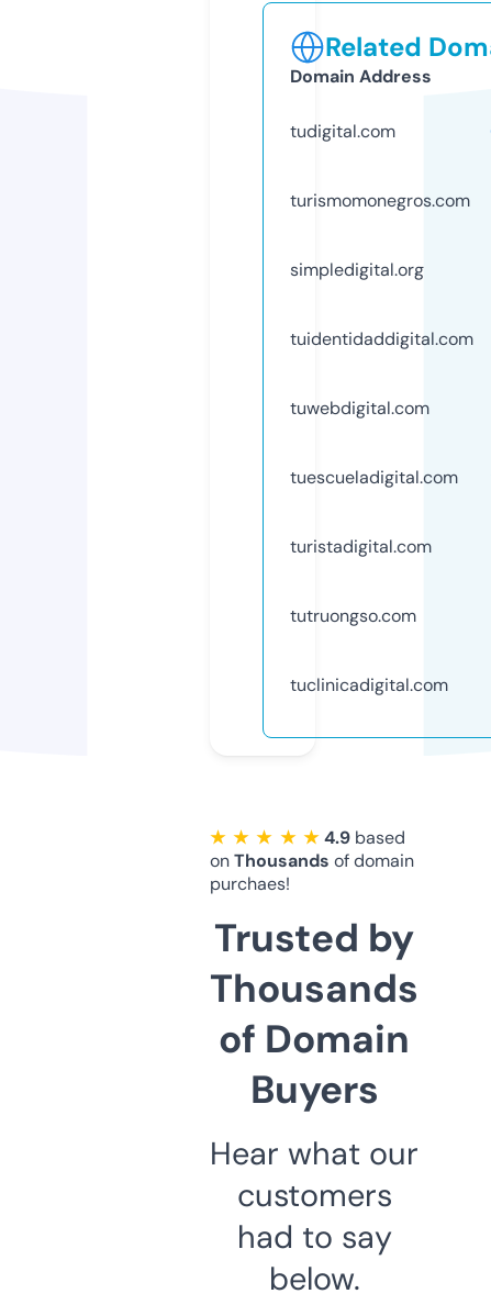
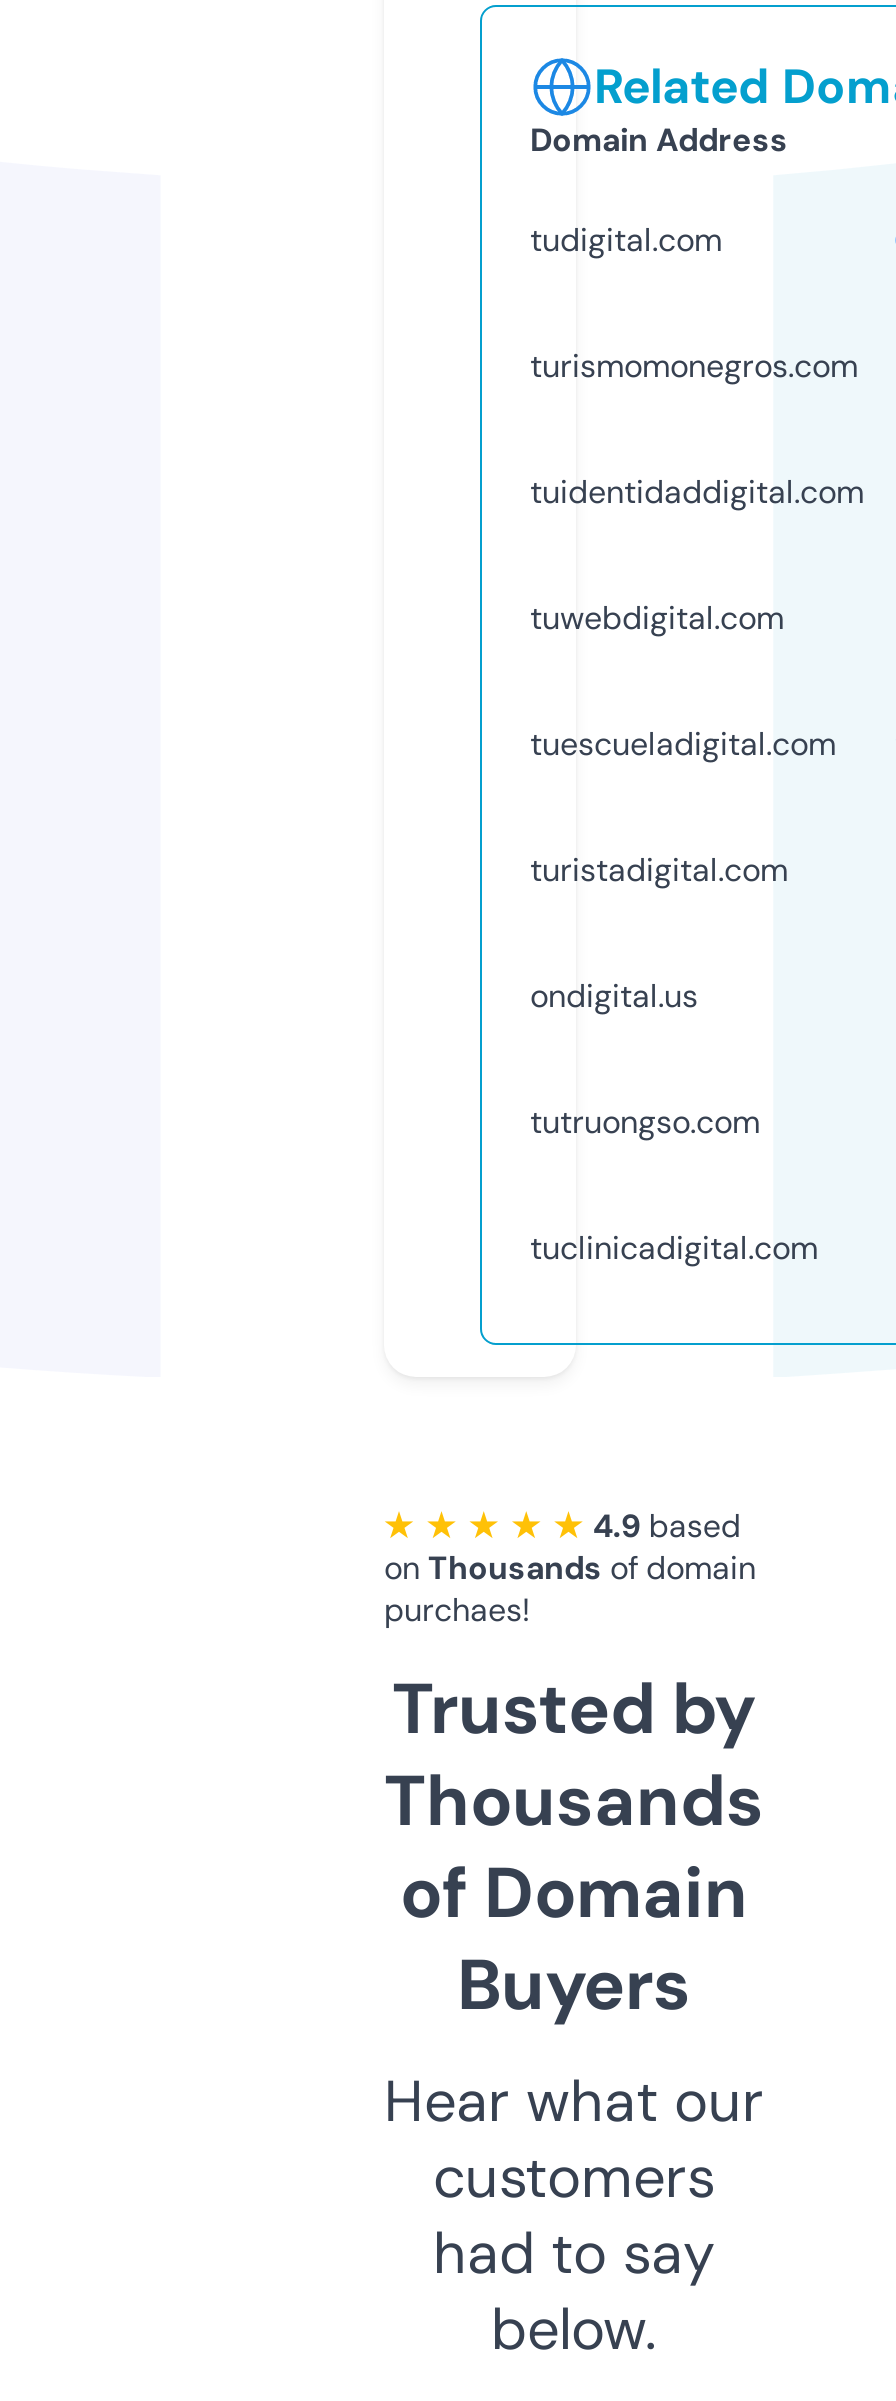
- simpledigital.org

moved up: tuidentidaddigital.com | tuwebdigital.com | tuescueladigital.com | turistadigital.com

+ ondigital.us
